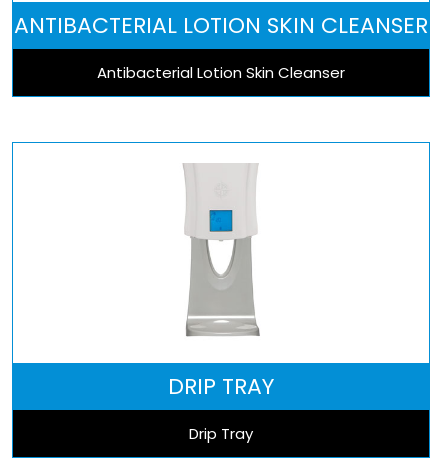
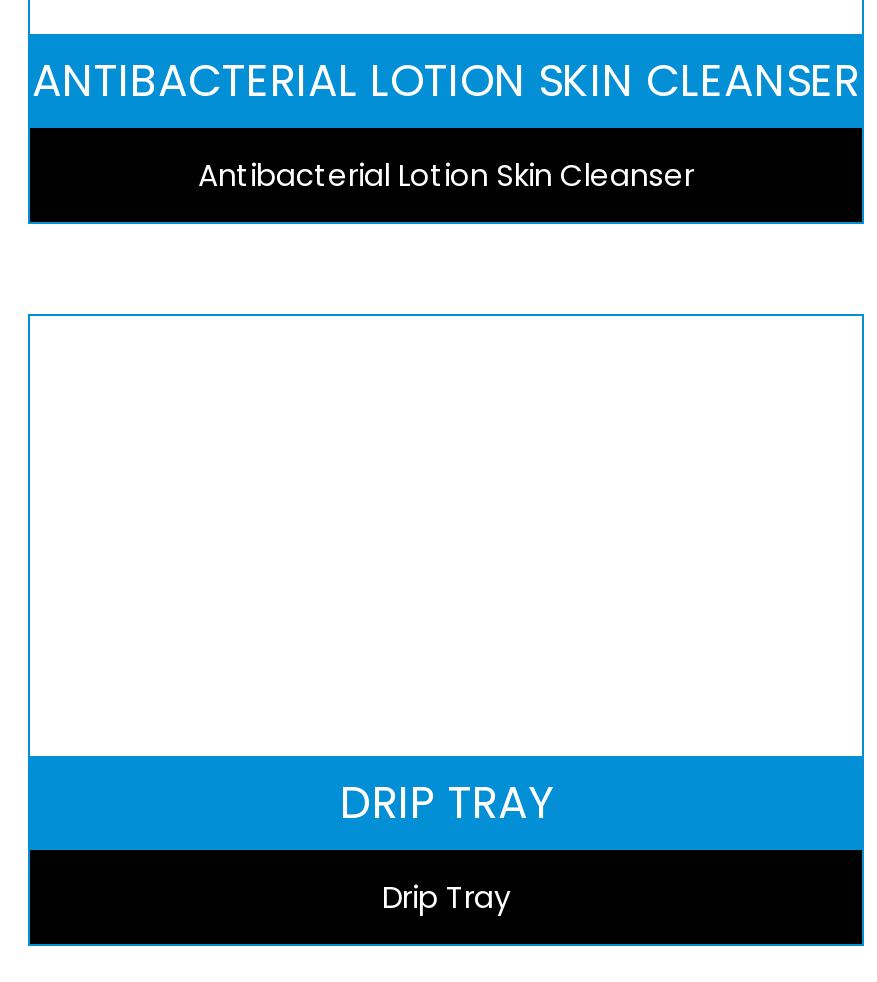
- [image]
